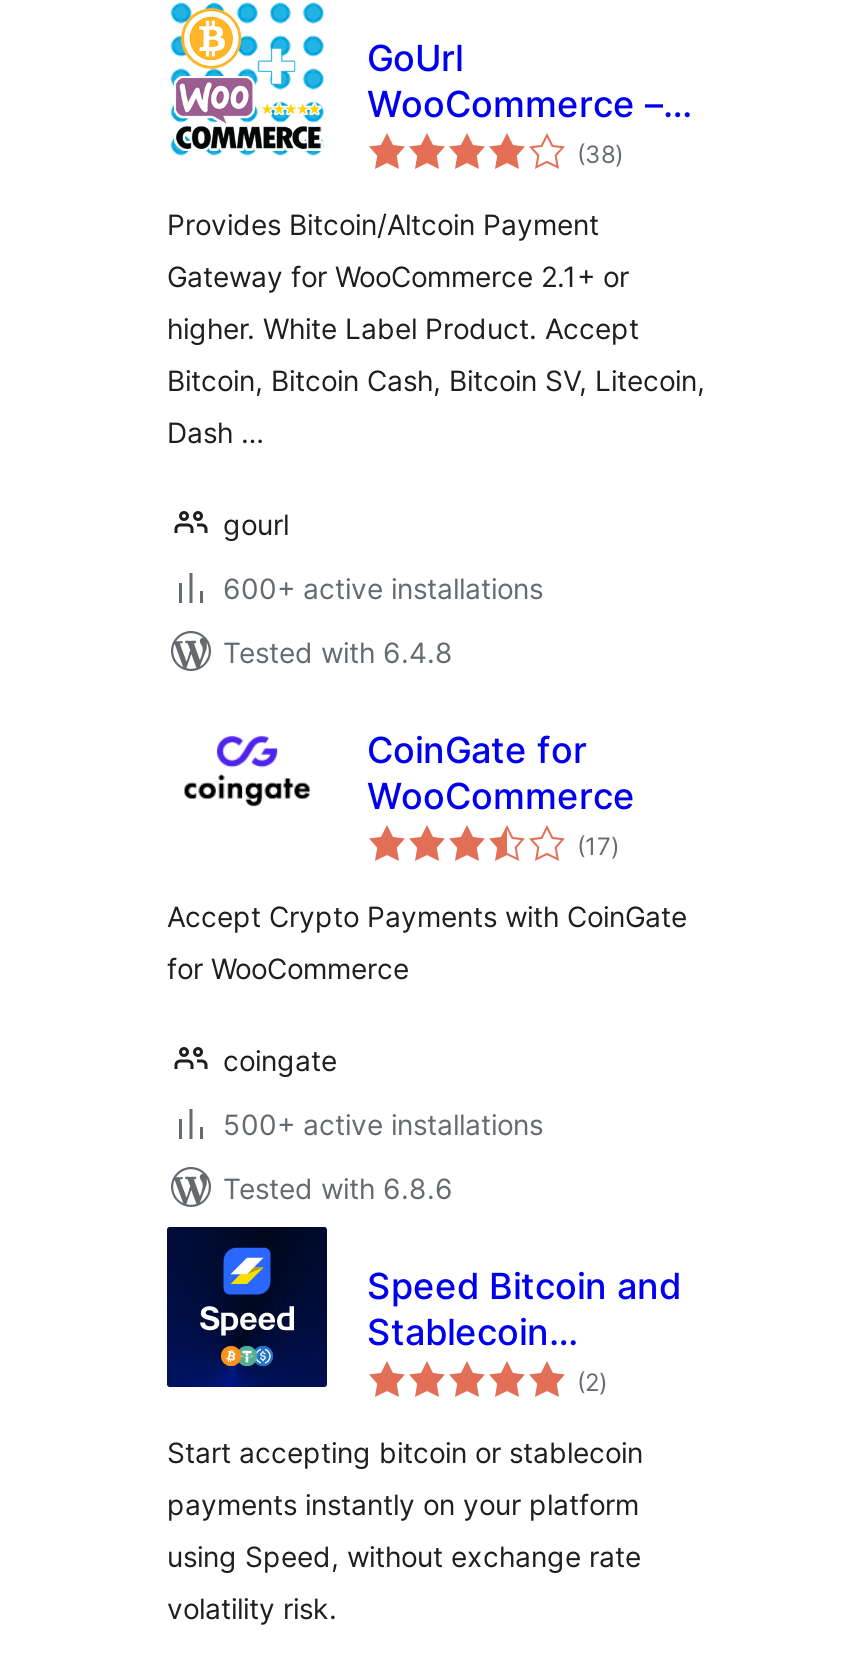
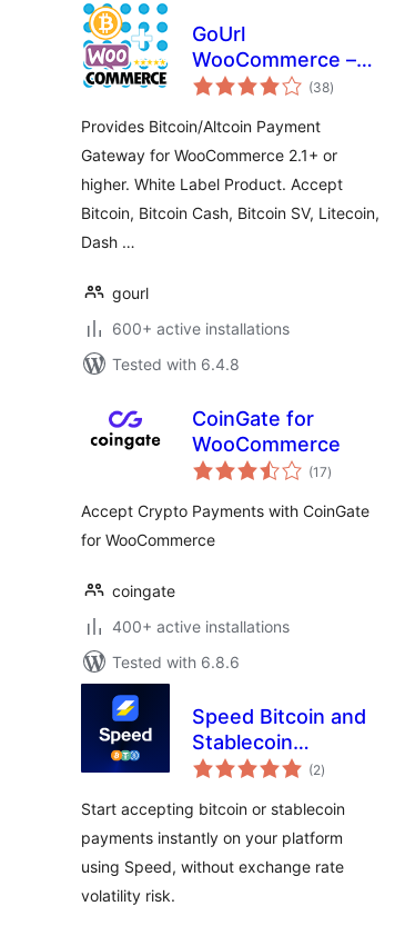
- 500+ active installations
+ 400+ active installations
